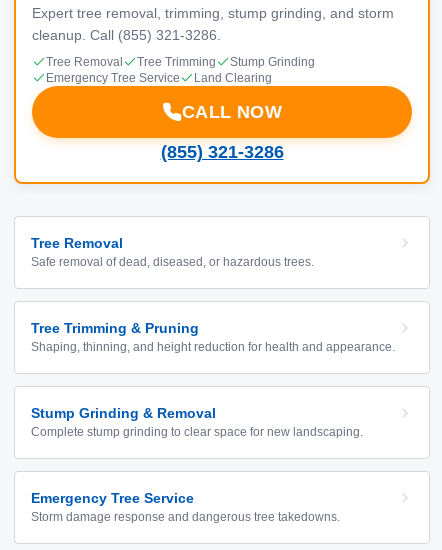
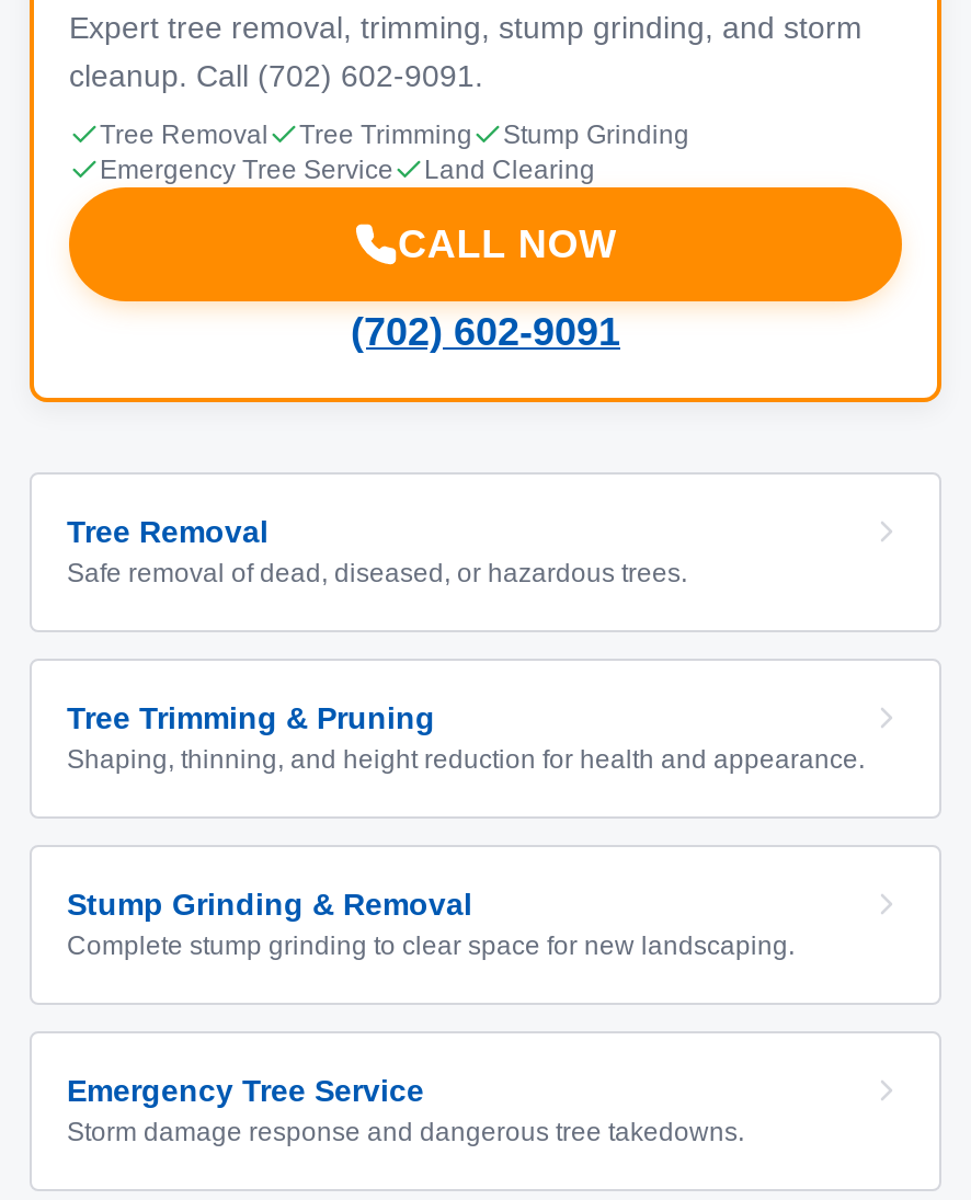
- cleanup. Call (855) 321-3286.
+ cleanup. Call (702) 602-9091.

- (855) 321-3286
+ (702) 602-9091
